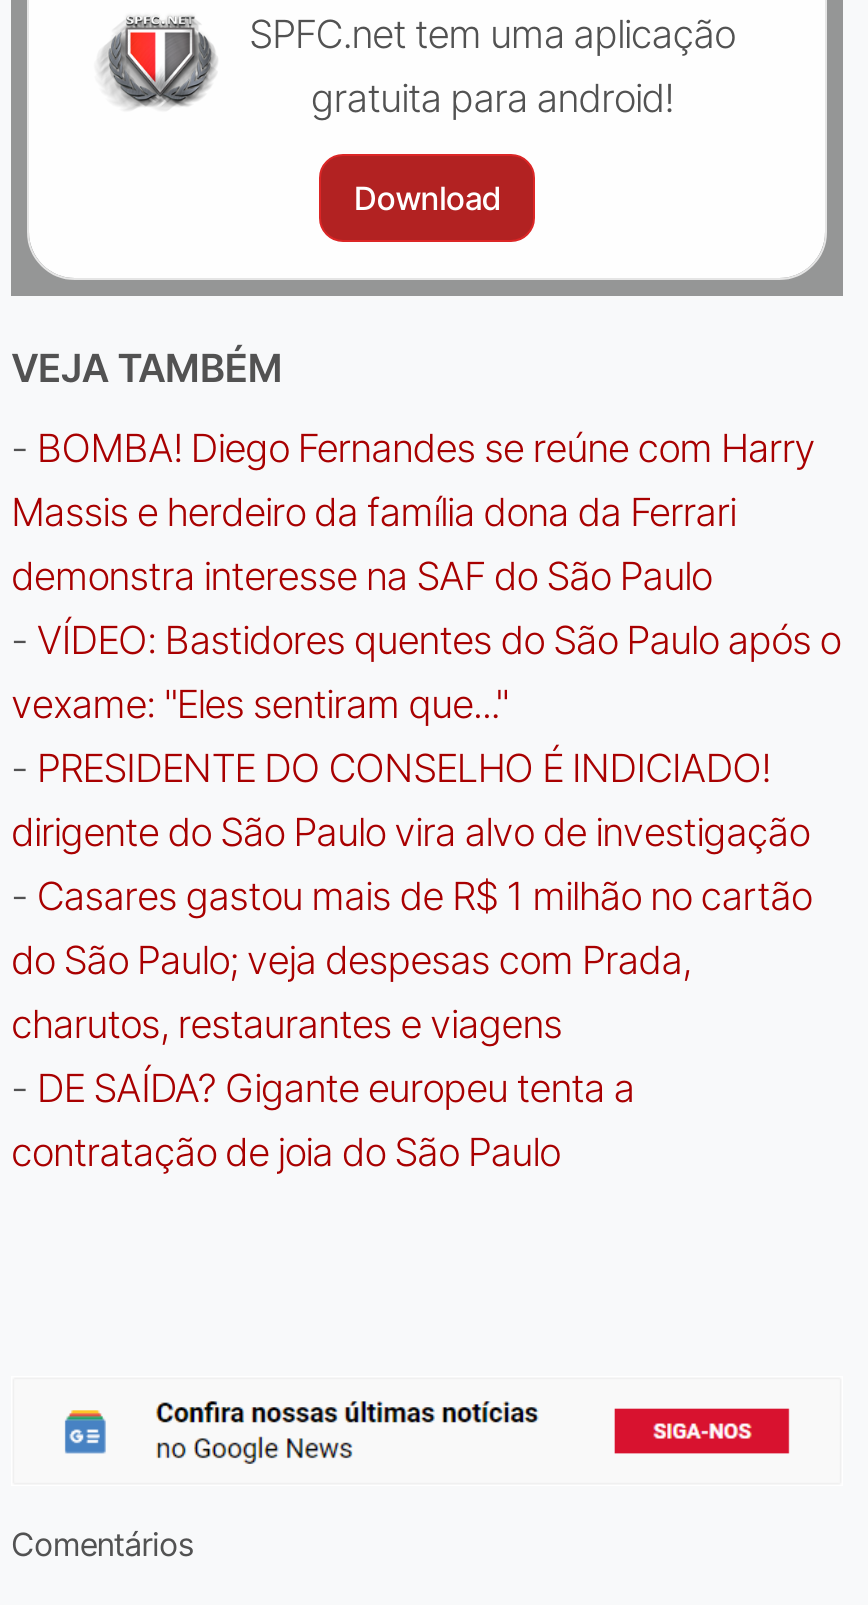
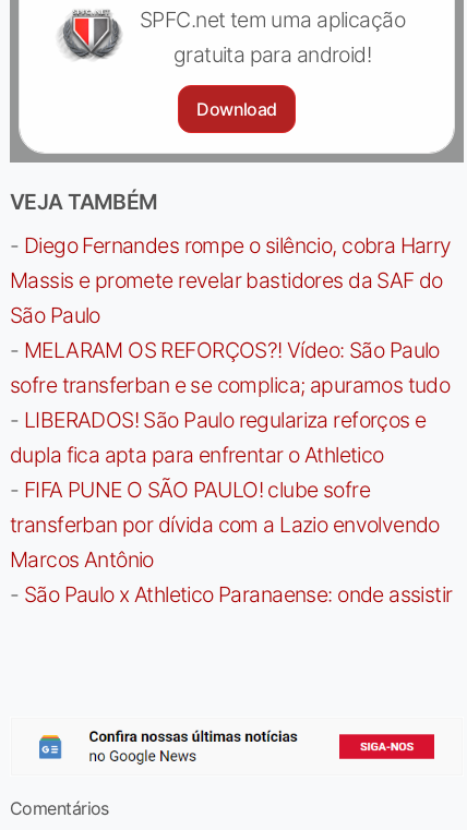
- - BOMBA! Diego Fernandes se reúne com Harry
- Massis e herdeiro da família dona da Ferrari
- demonstra interesse na SAF do São Paulo
- - VÍDEO: Bastidores quentes do São Paulo após o
- vexame: "Eles sentiram que..."
- - PRESIDENTE DO CONSELHO É INDICIADO!
- dirigente do São Paulo vira alvo de investigação
- - Casares gastou mais de R$ 1 milhão no cartão
- do São Paulo; veja despesas com Prada,
- charutos, restaurantes e viagens
- - DE SAÍDA? Gigante europeu tenta a
- contratação de joia do São Paulo
+ - Diego Fernandes rompe o silêncio, cobra Harry
+ Massis e promete revelar bastidores da SAF do
+ São Paulo
+ - MELARAM OS REFORÇOS?! Vídeo: São Paulo
+ sofre transferban e se complica; apuramos tudo
+ - LIBERADOS! São Paulo regulariza reforços e
+ dupla fica apta para enfrentar o Athletico
+ - FIFA PUNE O SÃO PAULO! clube sofre
+ transferban por dívida com a Lazio envolvendo
+ Marcos Antônio
+ - São Paulo x Athletico Paranaense: onde assistir
